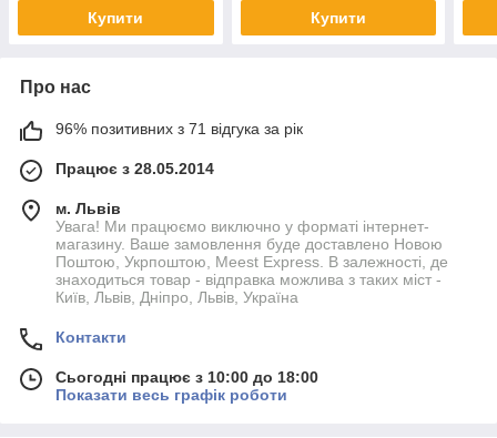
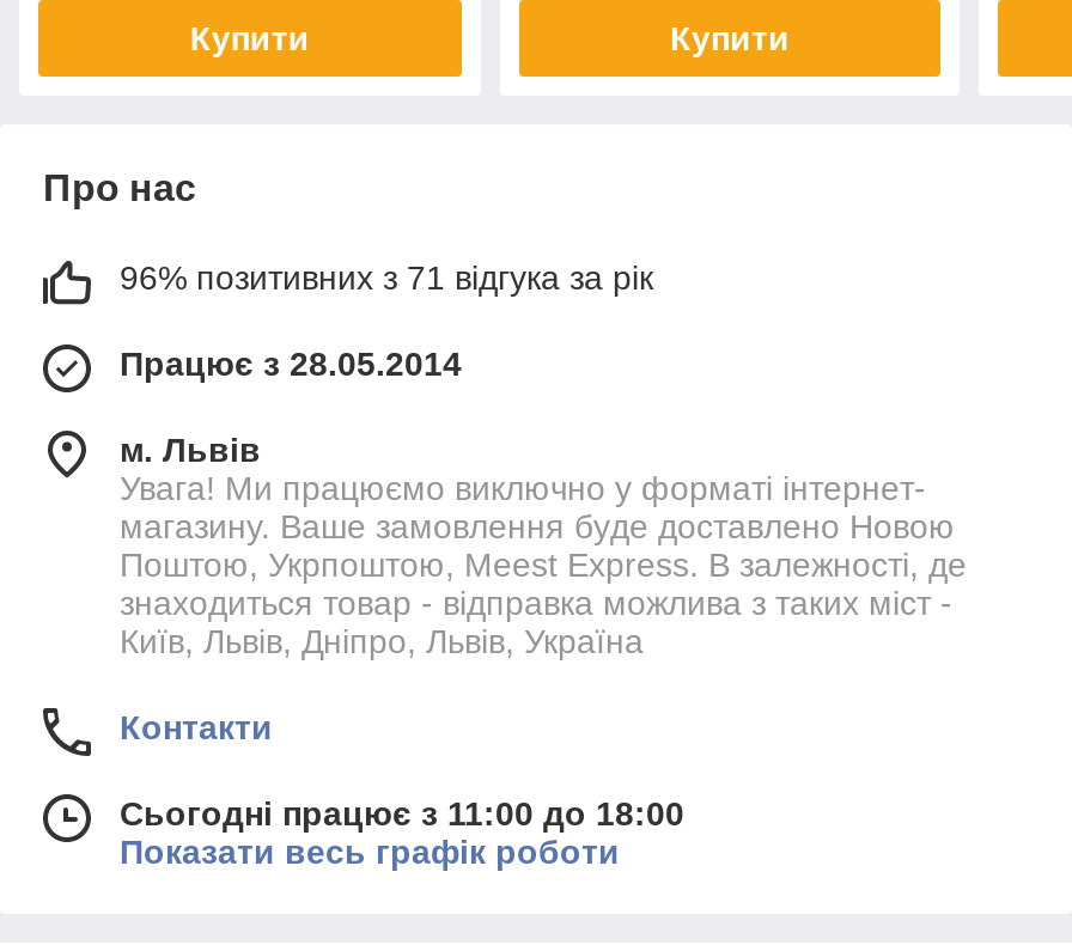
- Сьогодні працює з 10:00 до 18:00
+ Сьогодні працює з 11:00 до 18:00
